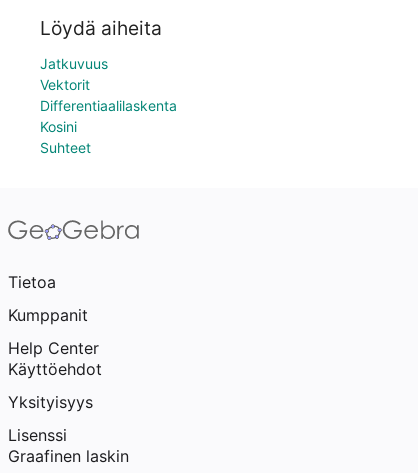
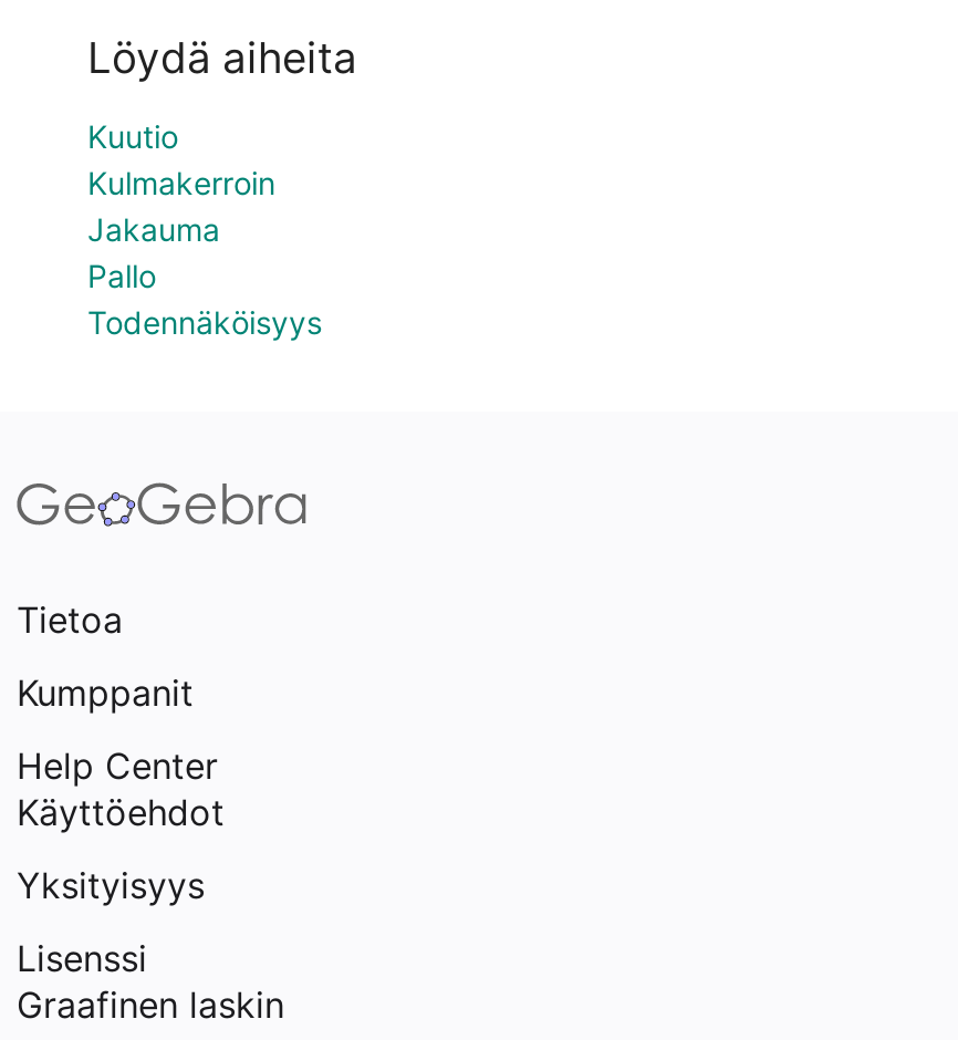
- Jatkuvuus
- Vektorit
- Differentiaalilaskenta
- Kosini
- Suhteet
+ Kuutio
+ Kulmakerroin
+ Jakauma
+ Pallo
+ Todennäköisyys
